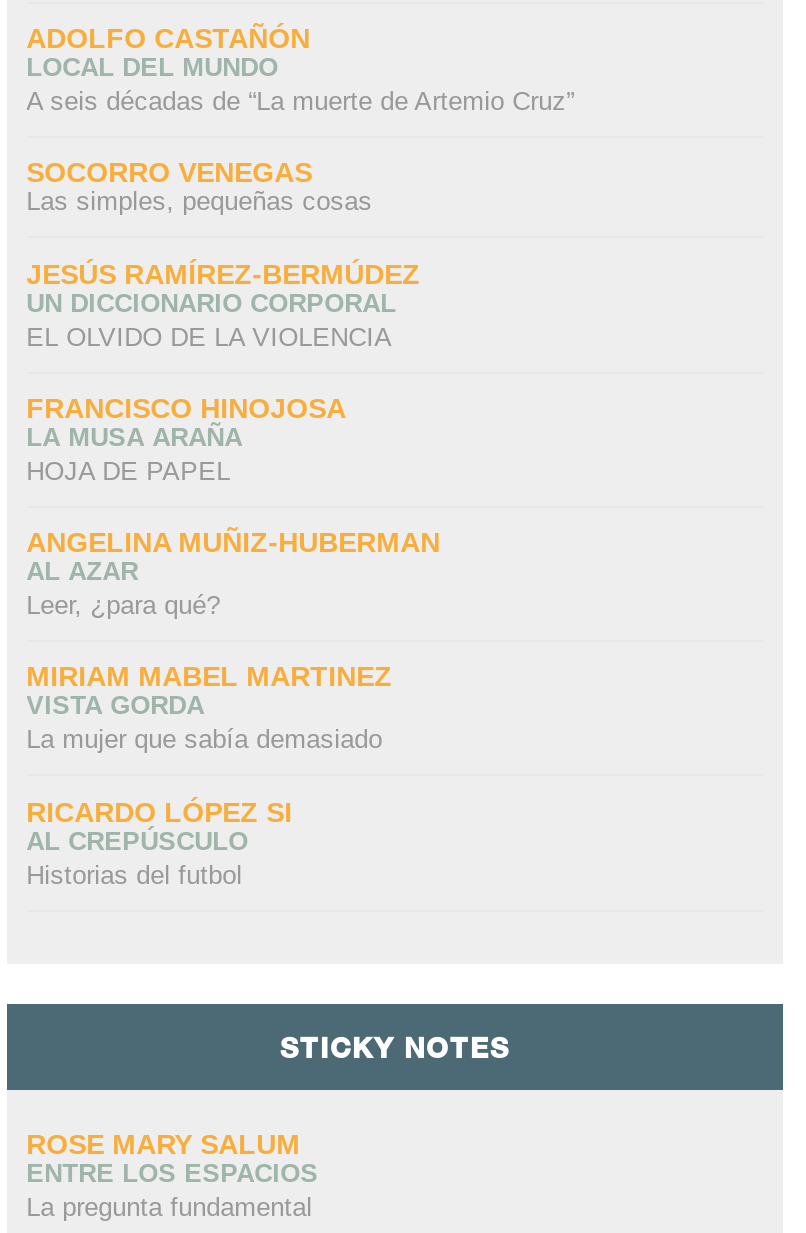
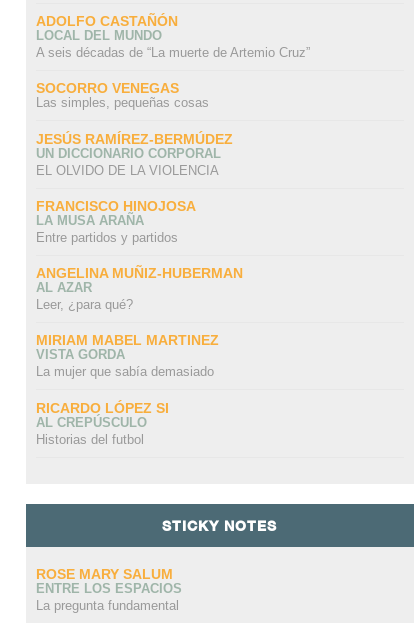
- HOJA DE PAPEL
+ Entre partidos y partidos
